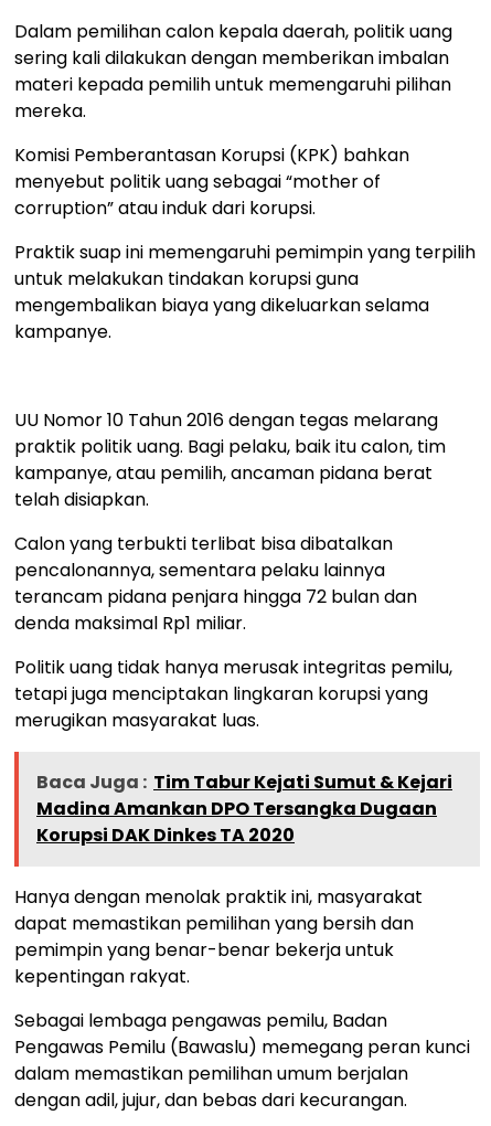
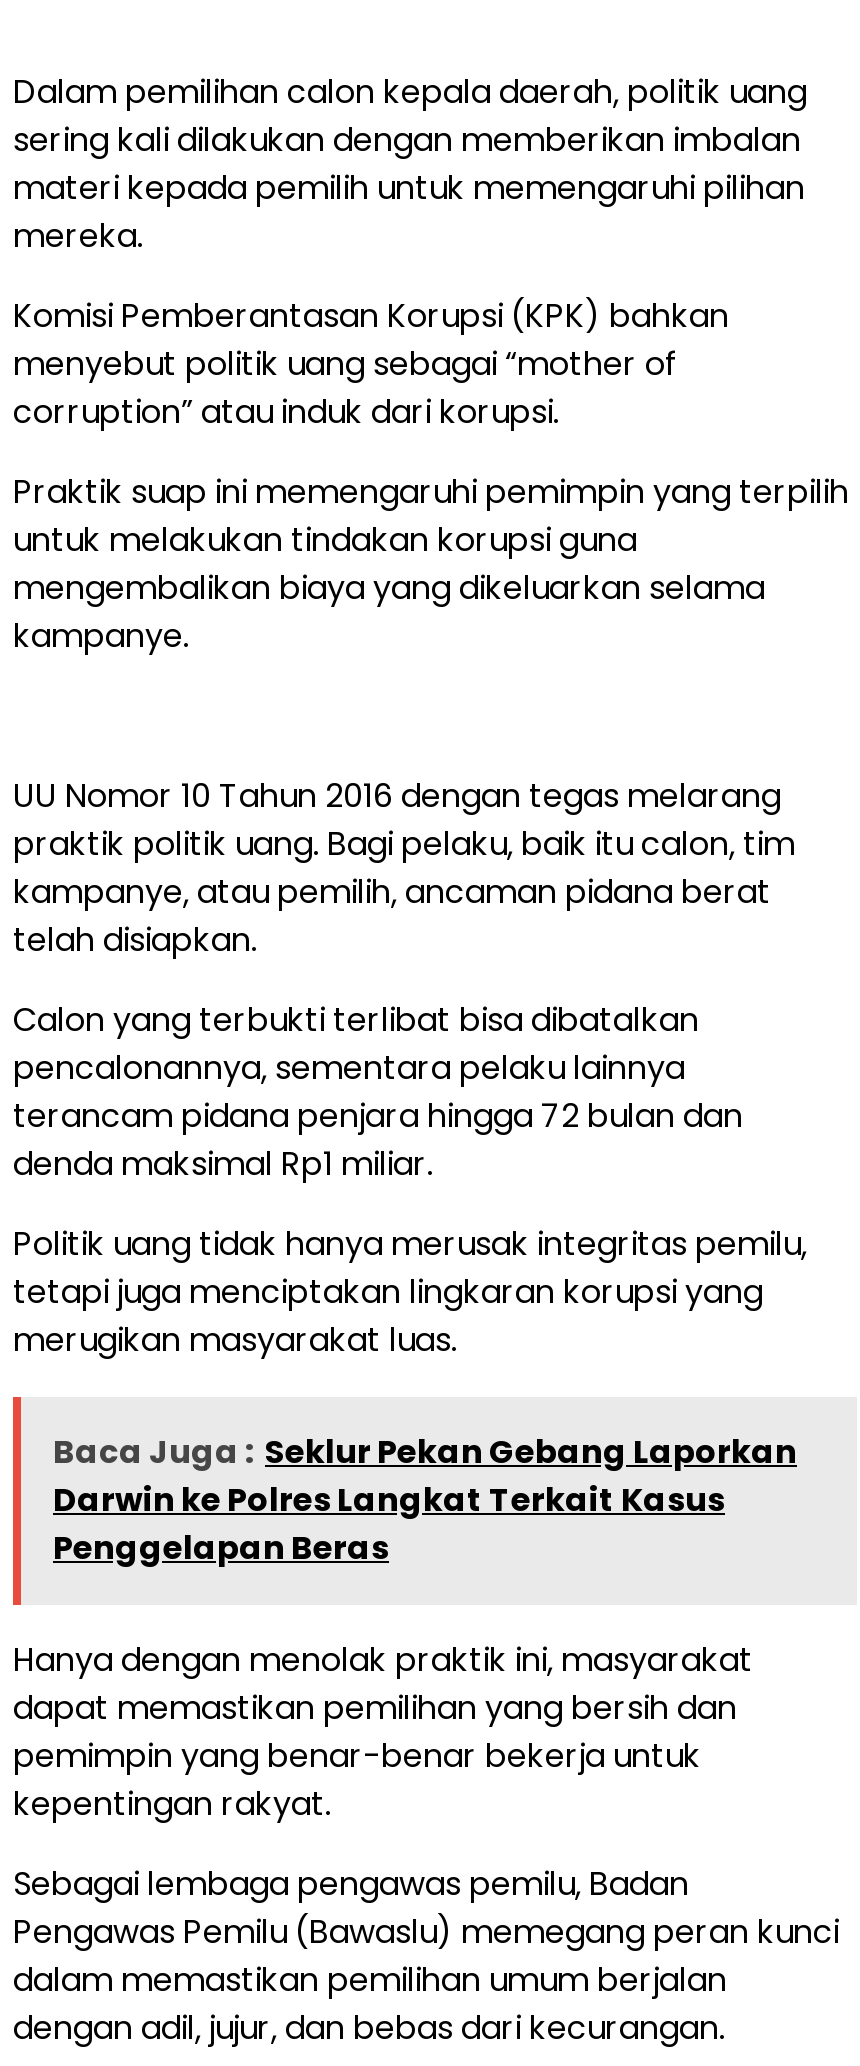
- Baca Juga : Tim Tabur Kejati Sumut & Kejari
- Madina Amankan DPO Tersangka Dugaan
- Korupsi DAK Dinkes TA 2020
+ Baca Juga : Seklur Pekan Gebang Laporkan
+ Darwin ke Polres Langkat Terkait Kasus
+ Penggelapan Beras
